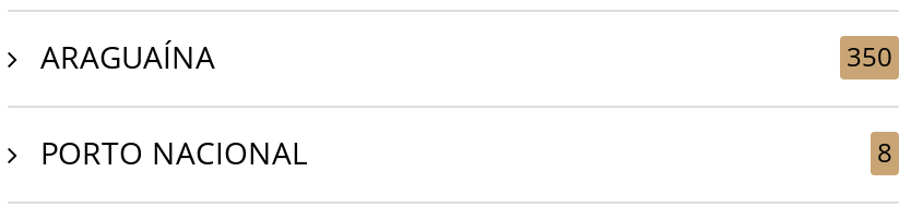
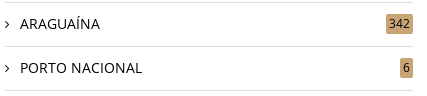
- 350
+ 342

- 8
+ 6
